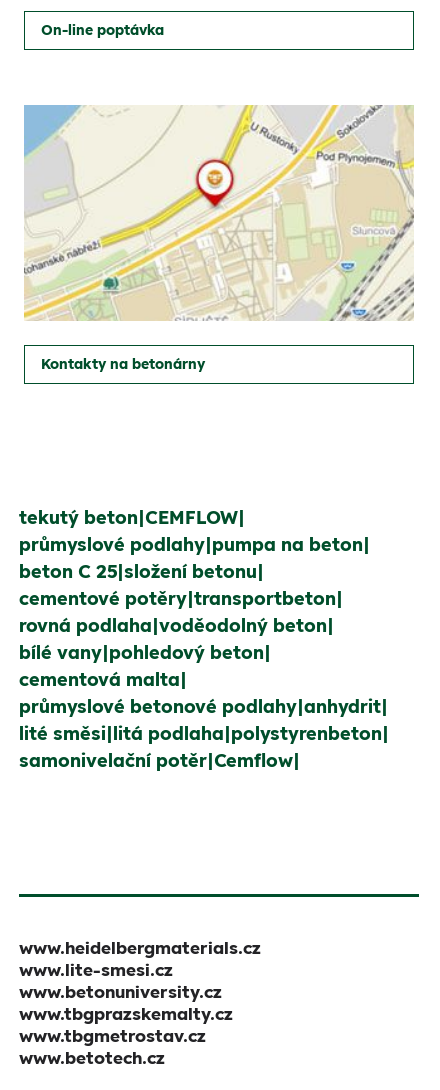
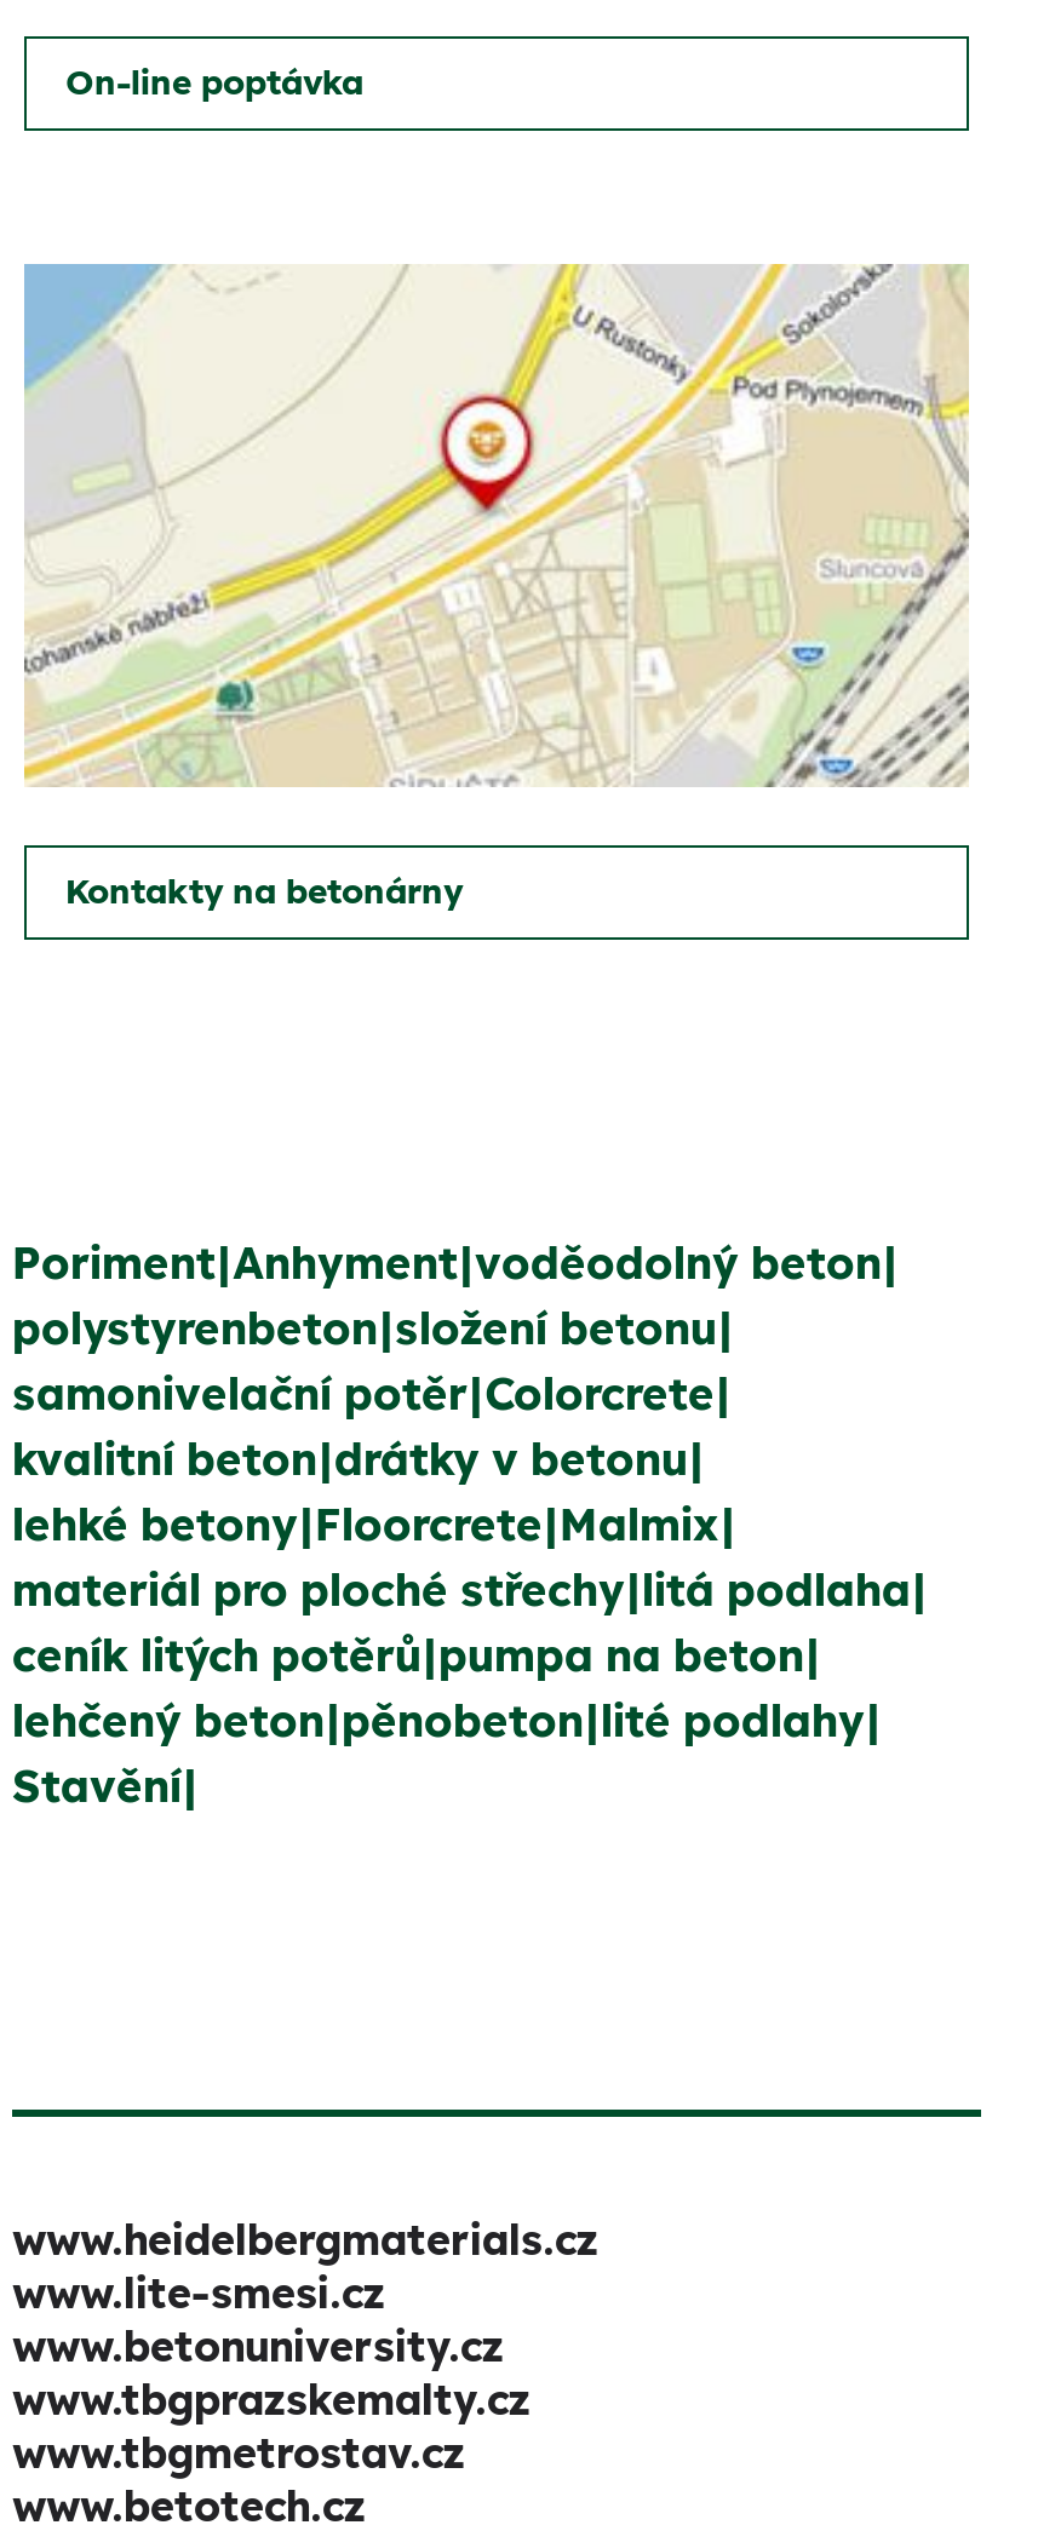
- tekutý beton CEMFLOW
- průmyslové podlahy pumpa na beton
- beton C 25 složení betonu
- cementové potěry transportbeton
- rovná podlaha voděodolný beton
- bílé vany pohledový beton
- cementová malta
- průmyslové betonové podlahy anhydrit
- lité směsi litá podlaha polystyrenbeton
- samonivelační potěr Cemflow
+ Poriment Anhyment voděodolný beton
+ polystyrenbeton složení betonu
+ samonivelační potěr Colorcrete
+ kvalitní beton drátky v betonu
+ lehké betony Floorcrete Malmix
+ materiál pro ploché střechy litá podlaha
+ ceník litých potěrů pumpa na beton
+ lehčený beton pěnobeton lité podlahy
+ Stavění
